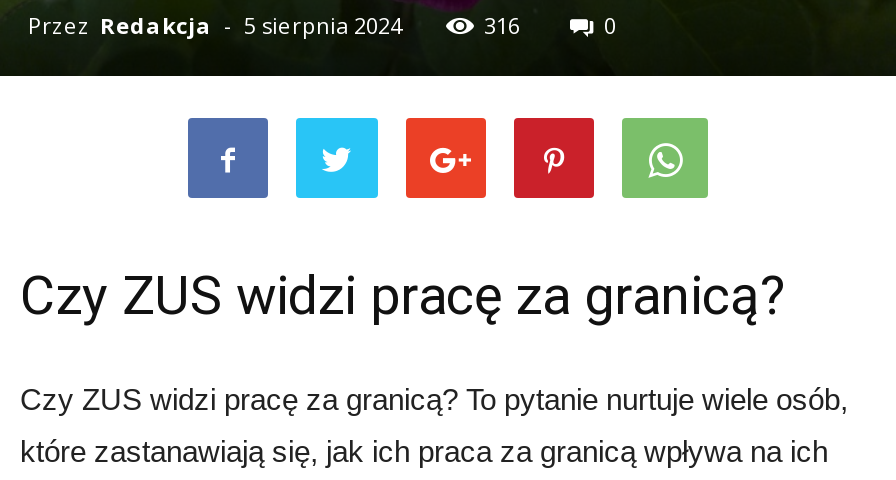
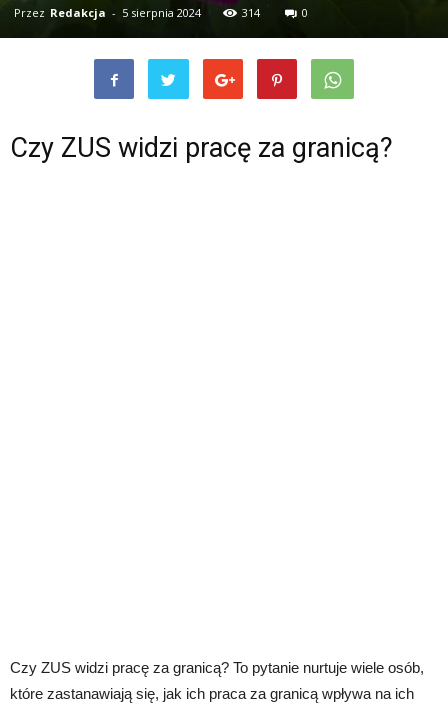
- 316
+ 314
